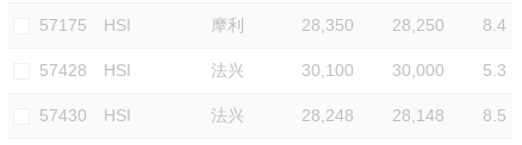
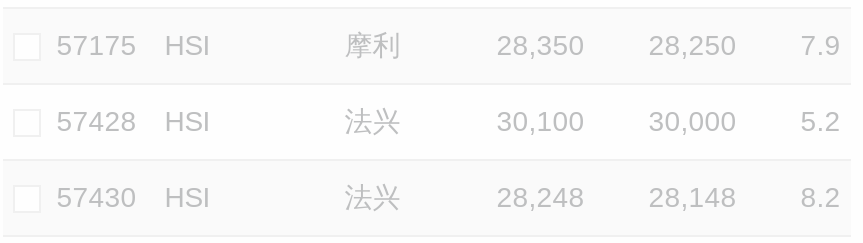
- 28,350 28,250 8.4
+ 28,350 28,250 7.9

- 30,100 30,000 5.3
+ 30,100 30,000 5.2

- 28,248 28,148 8.5
+ 28,248 28,148 8.2
